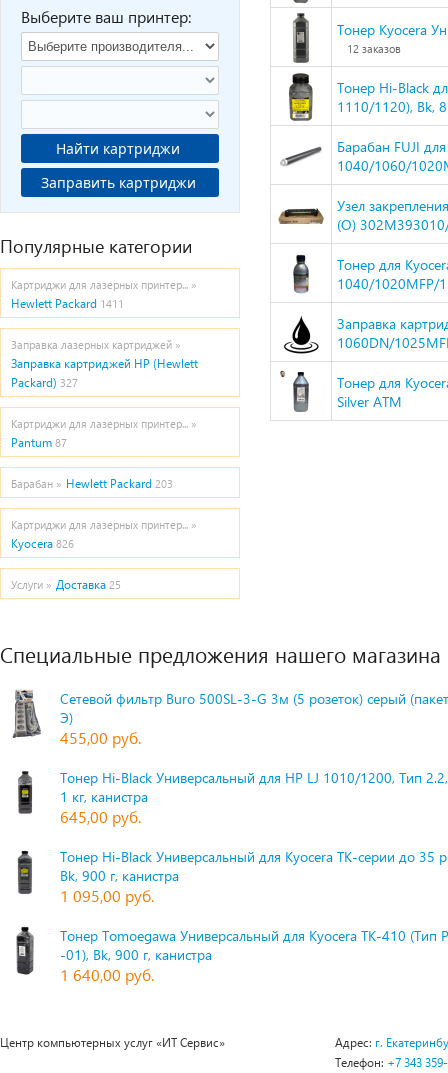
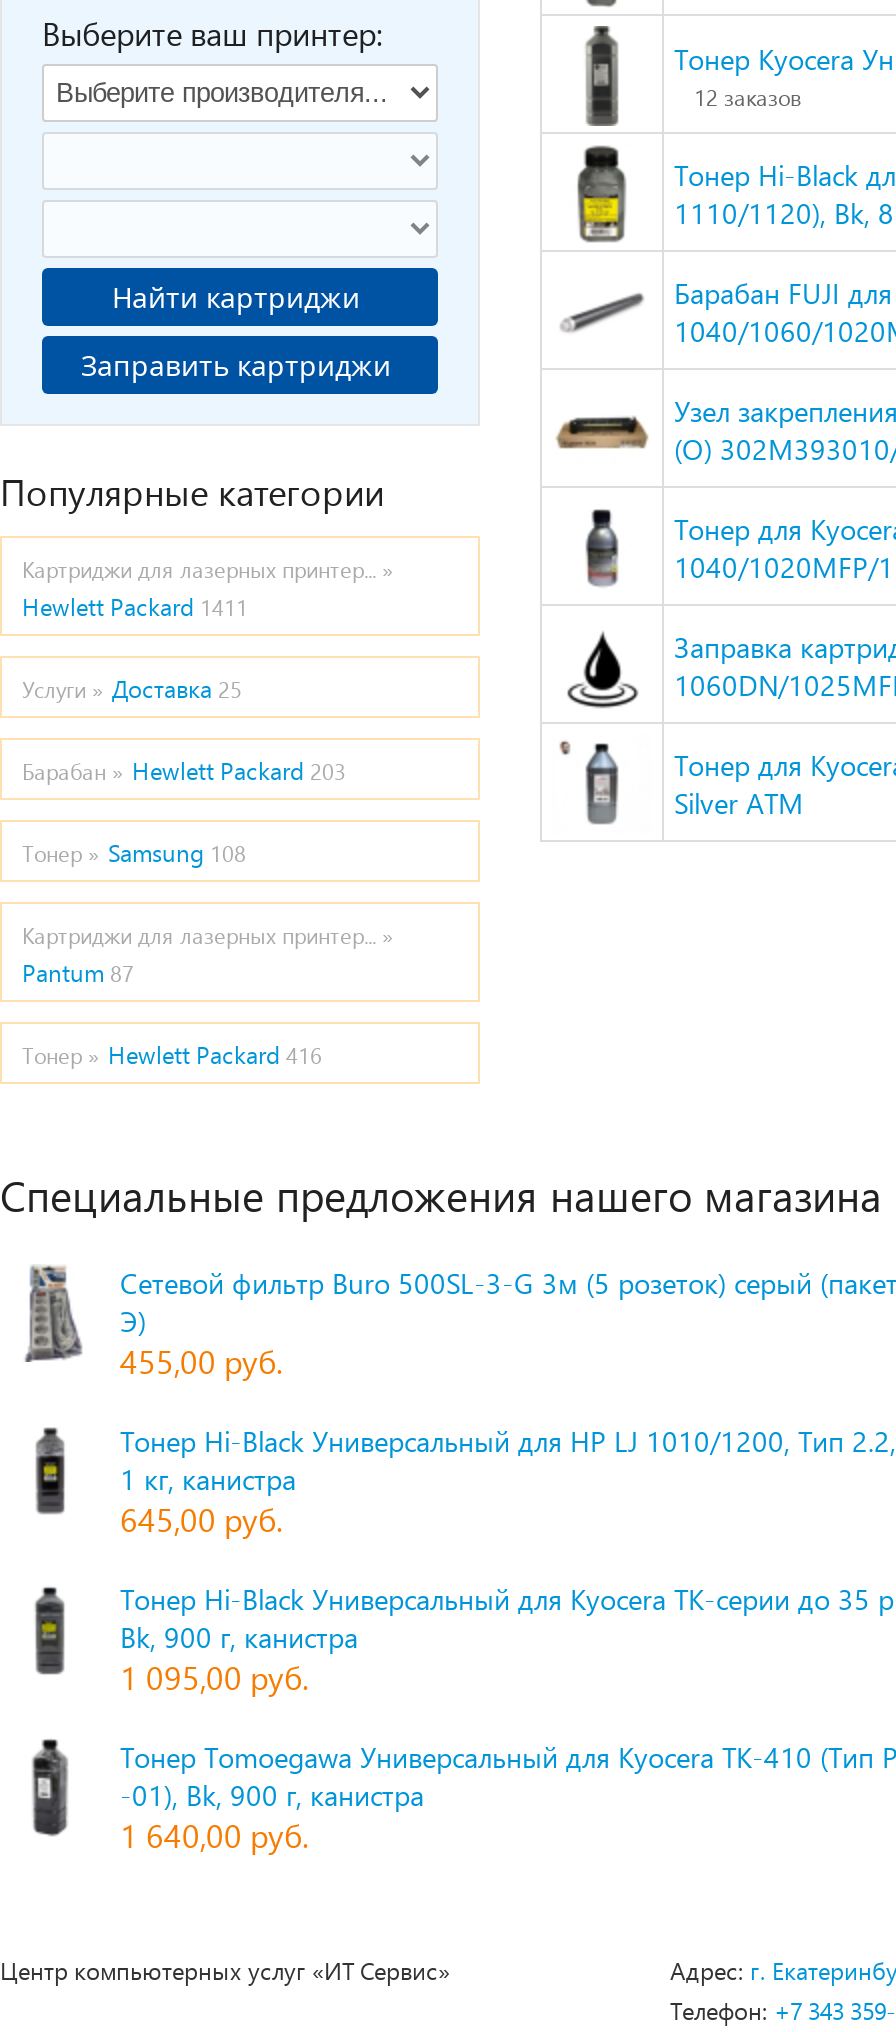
- Заправка лазерных картриджей »
- Заправка картриджей HP (Hewlett
- Packard) 327
+ Тонер » Samsung 108

moved down: Картриджи для лазерных принтер... » | Pantum 87

moved up: Барабан » Hewlett Packard 203

- Картриджи для лазерных принтер... »
- Kyocera 826
+ Тонер » Hewlett Packard 416

moved up: Услуги » Доставка 25
